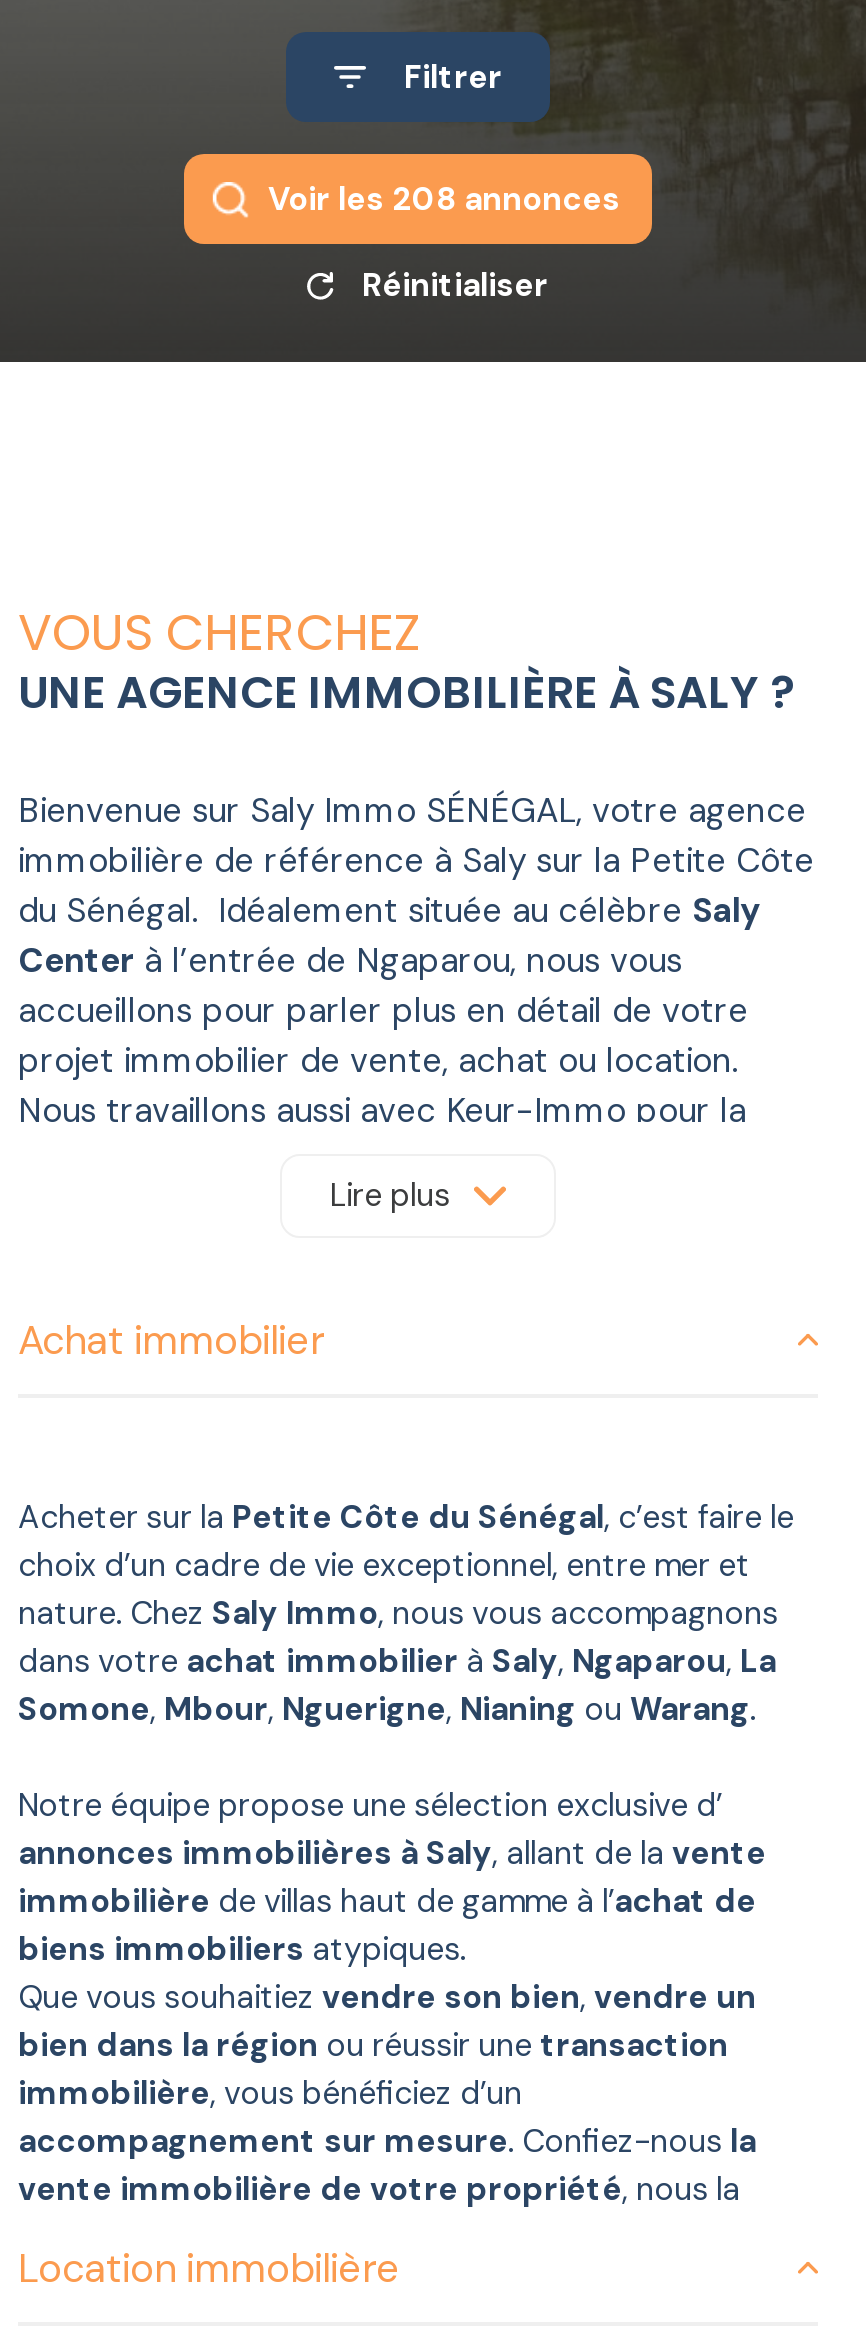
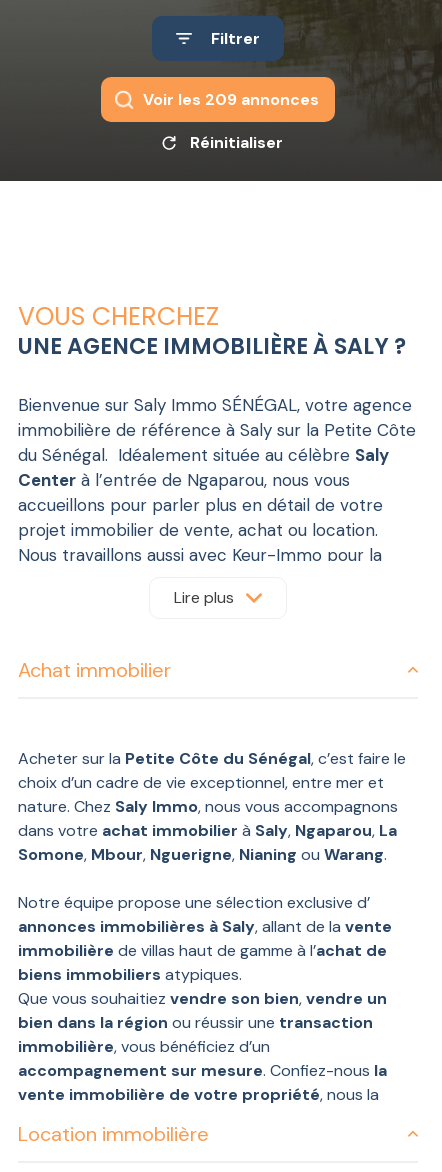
- Voir les 208 annonces
+ Voir les 209 annonces
